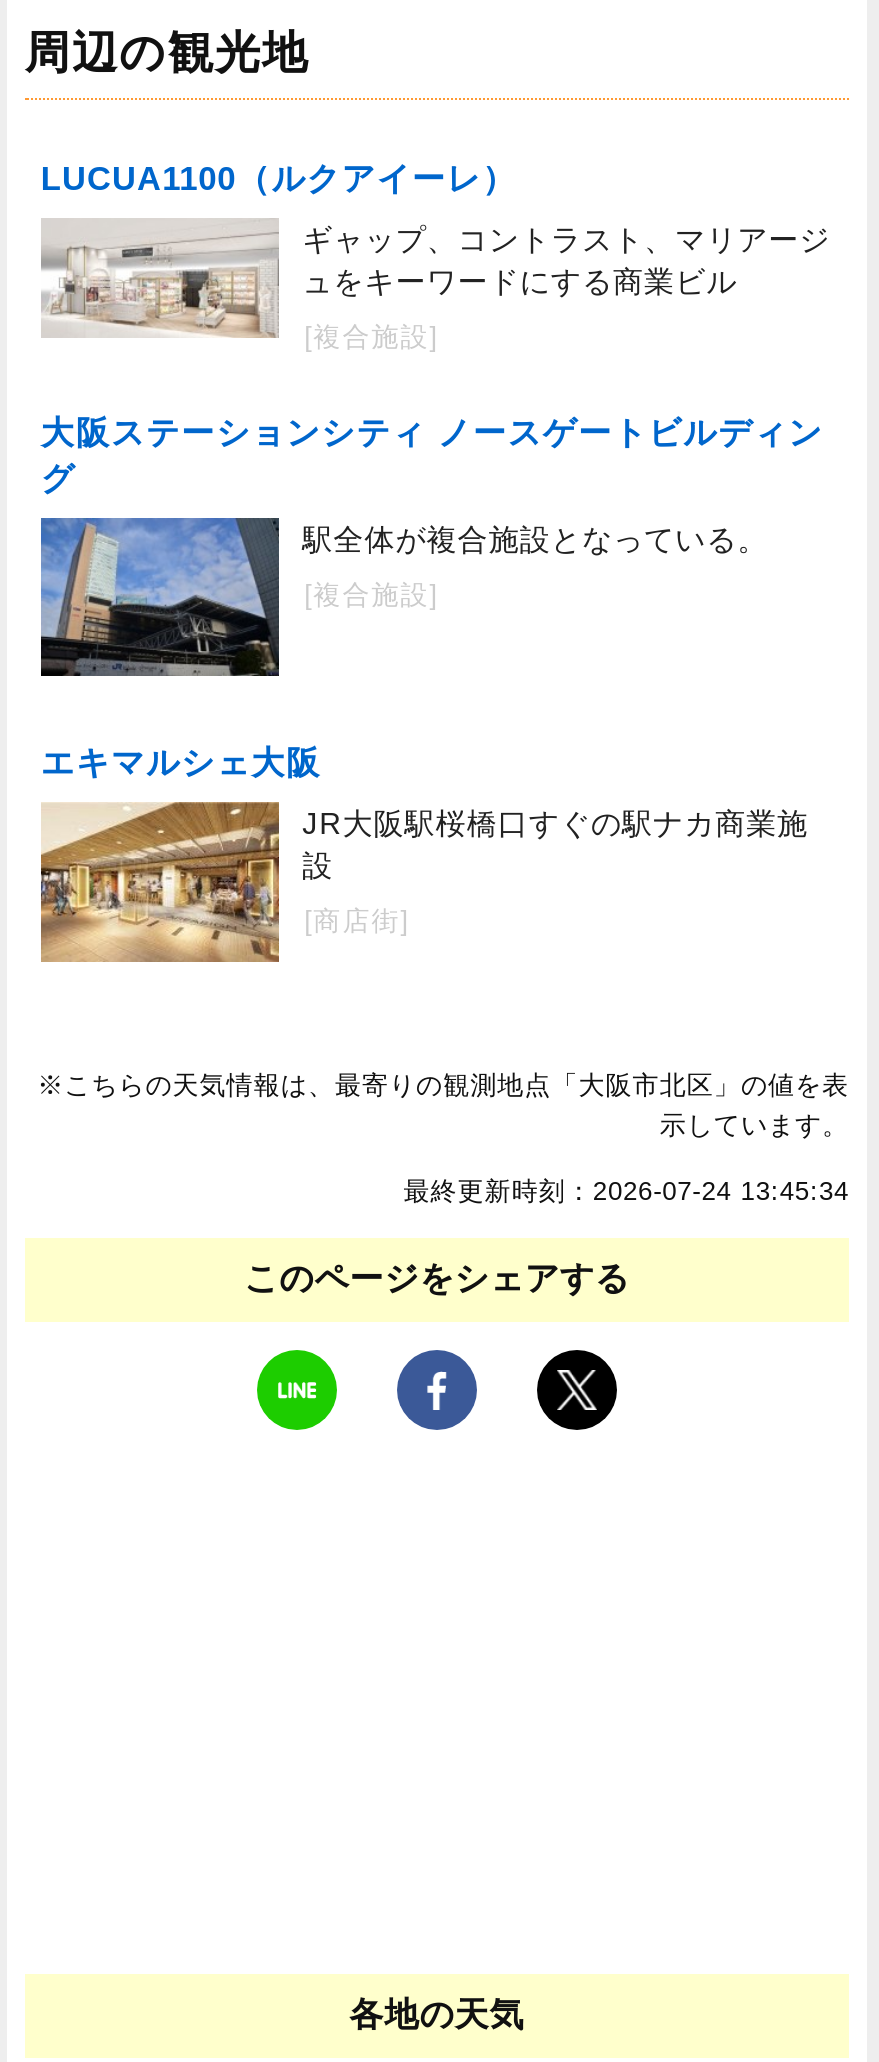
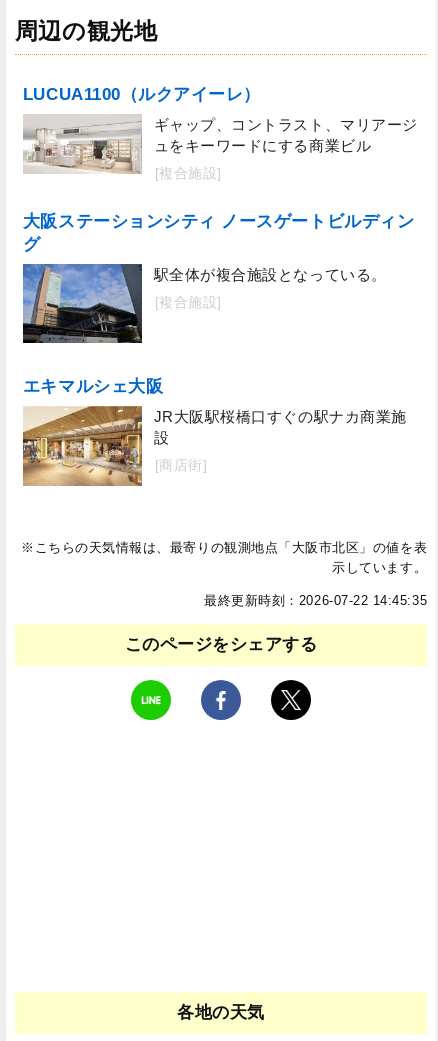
- 最終更新時刻：2026-07-24 13:45:34
+ 最終更新時刻：2026-07-22 14:45:35
